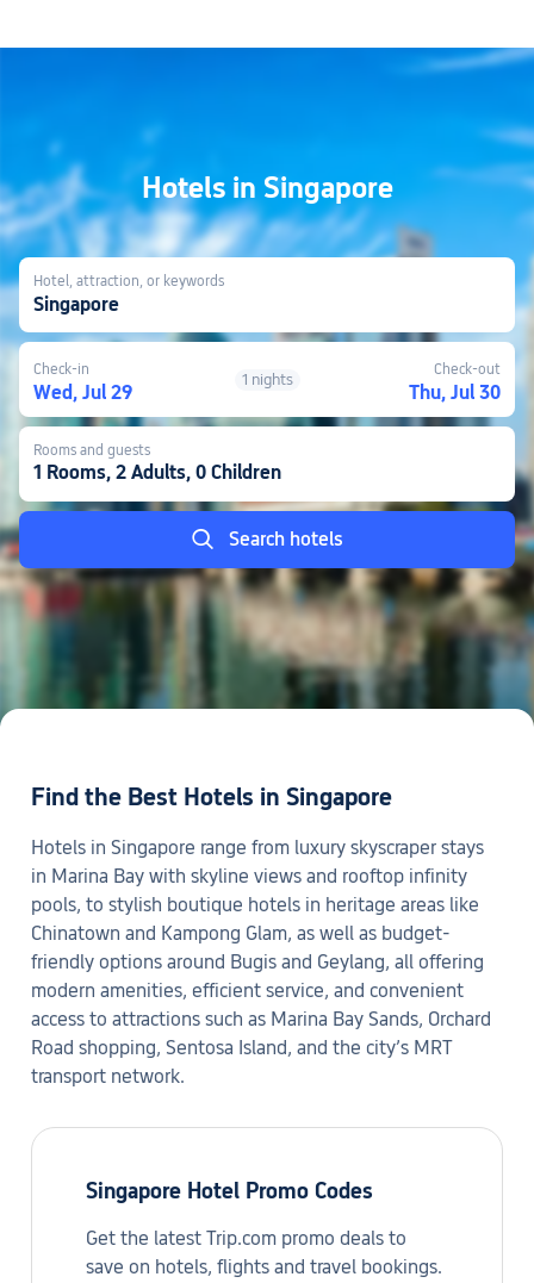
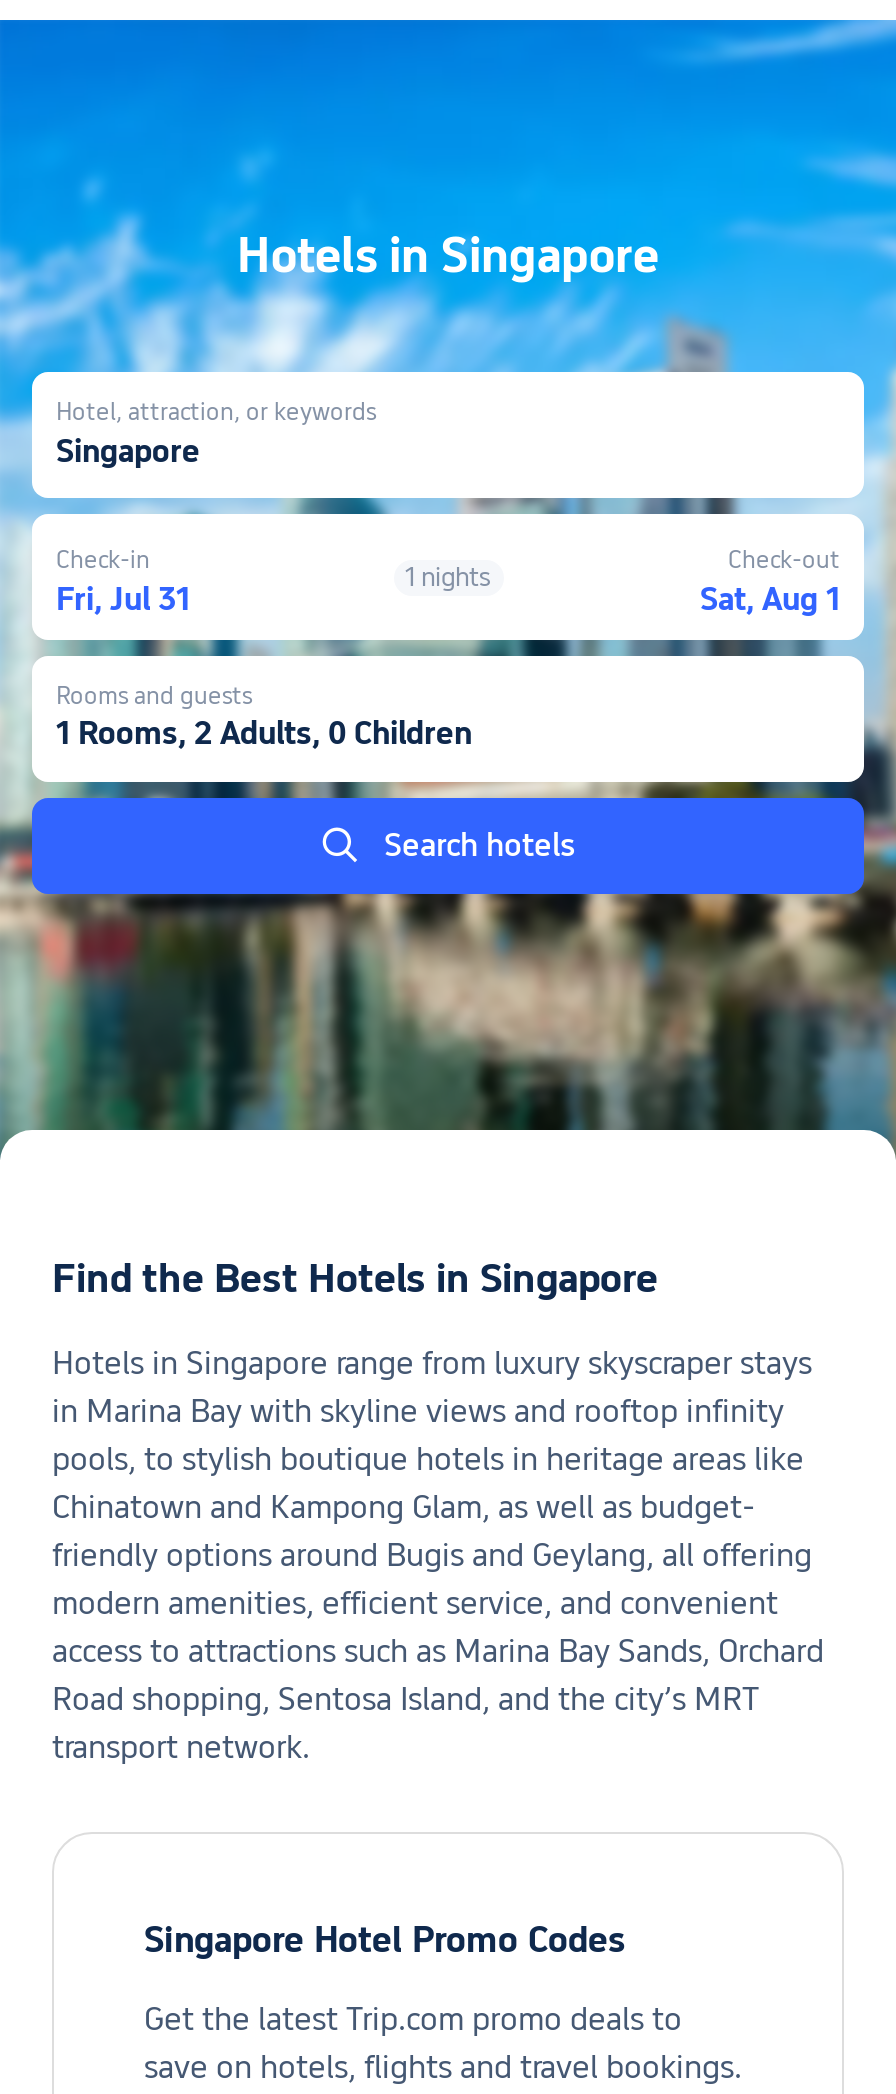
- Wed, Jul 29
+ Fri, Jul 31

- Thu, Jul 30
+ Sat, Aug 1
